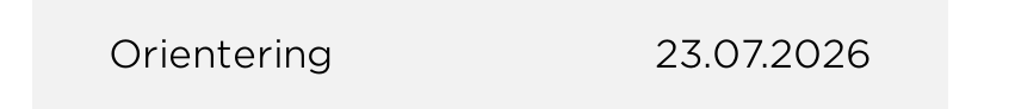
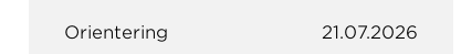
- 23.07.2026
+ 21.07.2026
